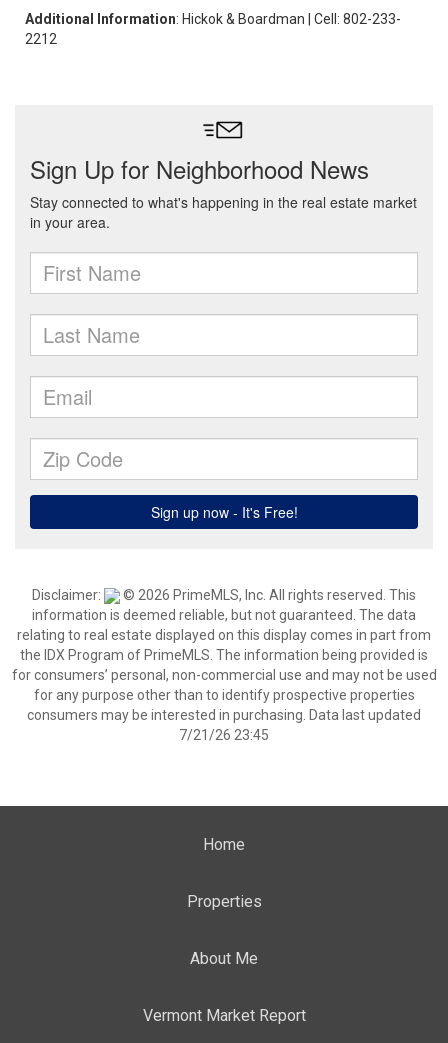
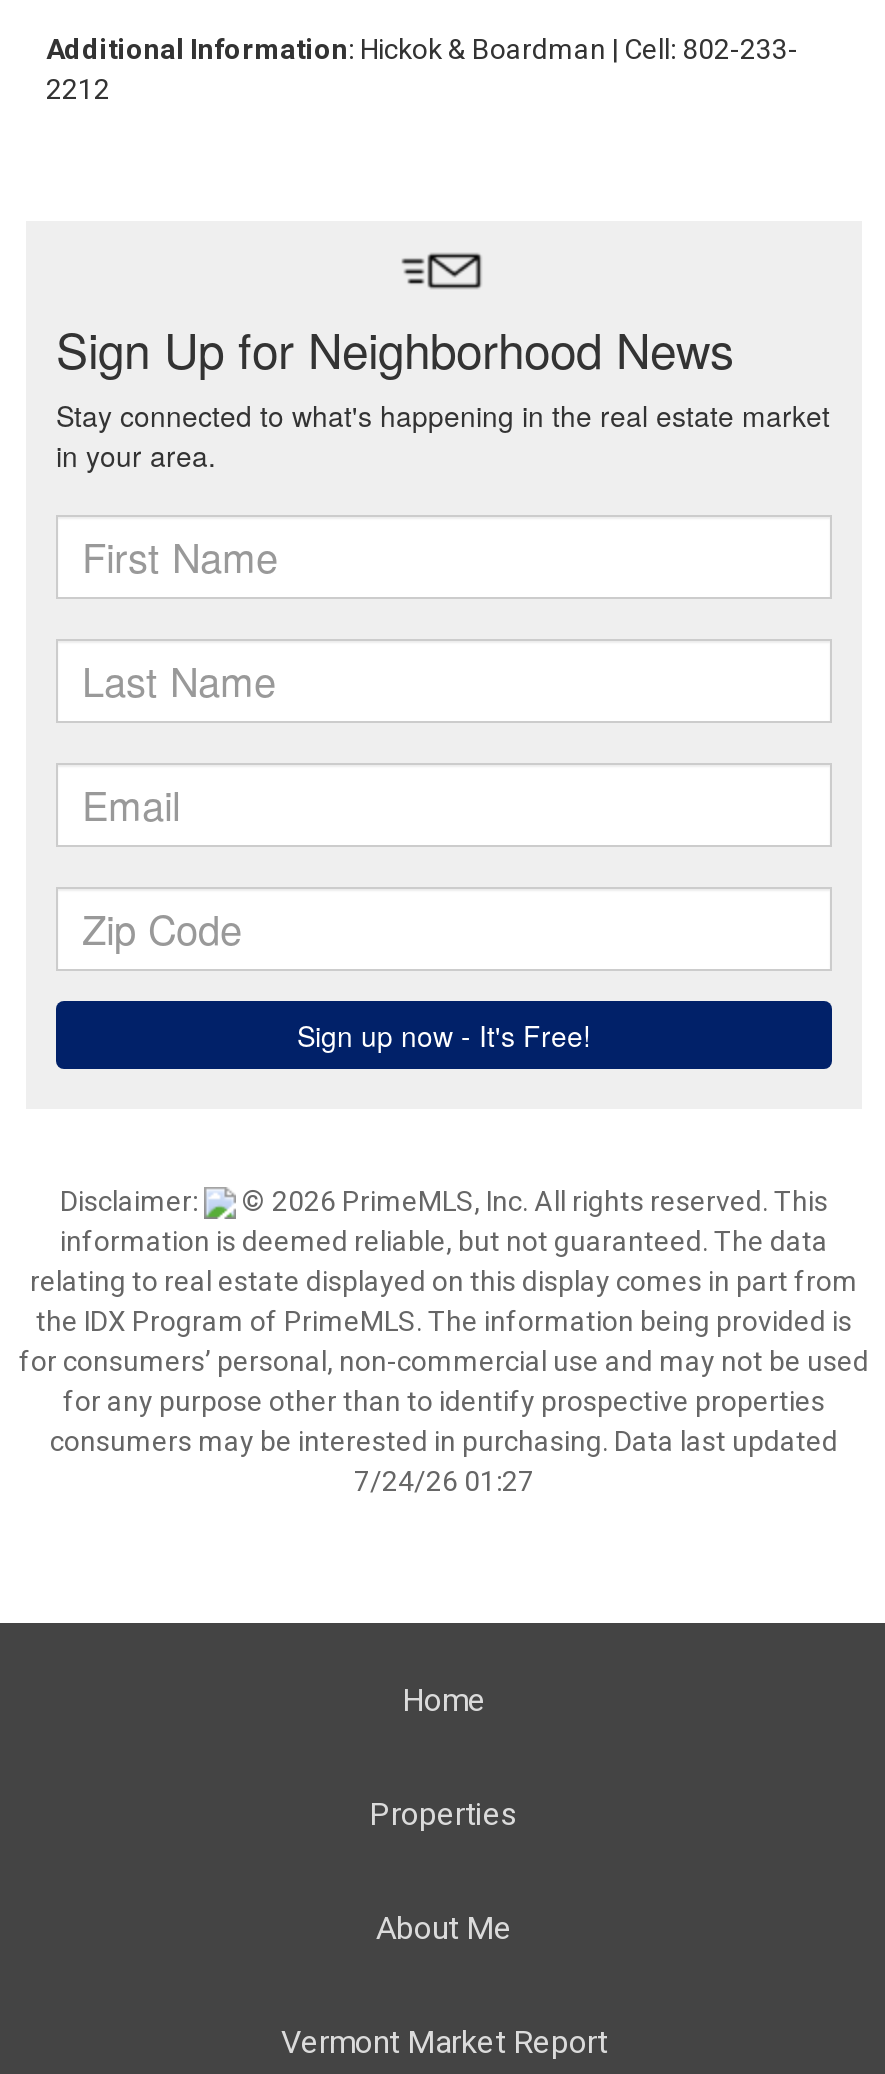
- 7/21/26 23:45
+ 7/24/26 01:27
